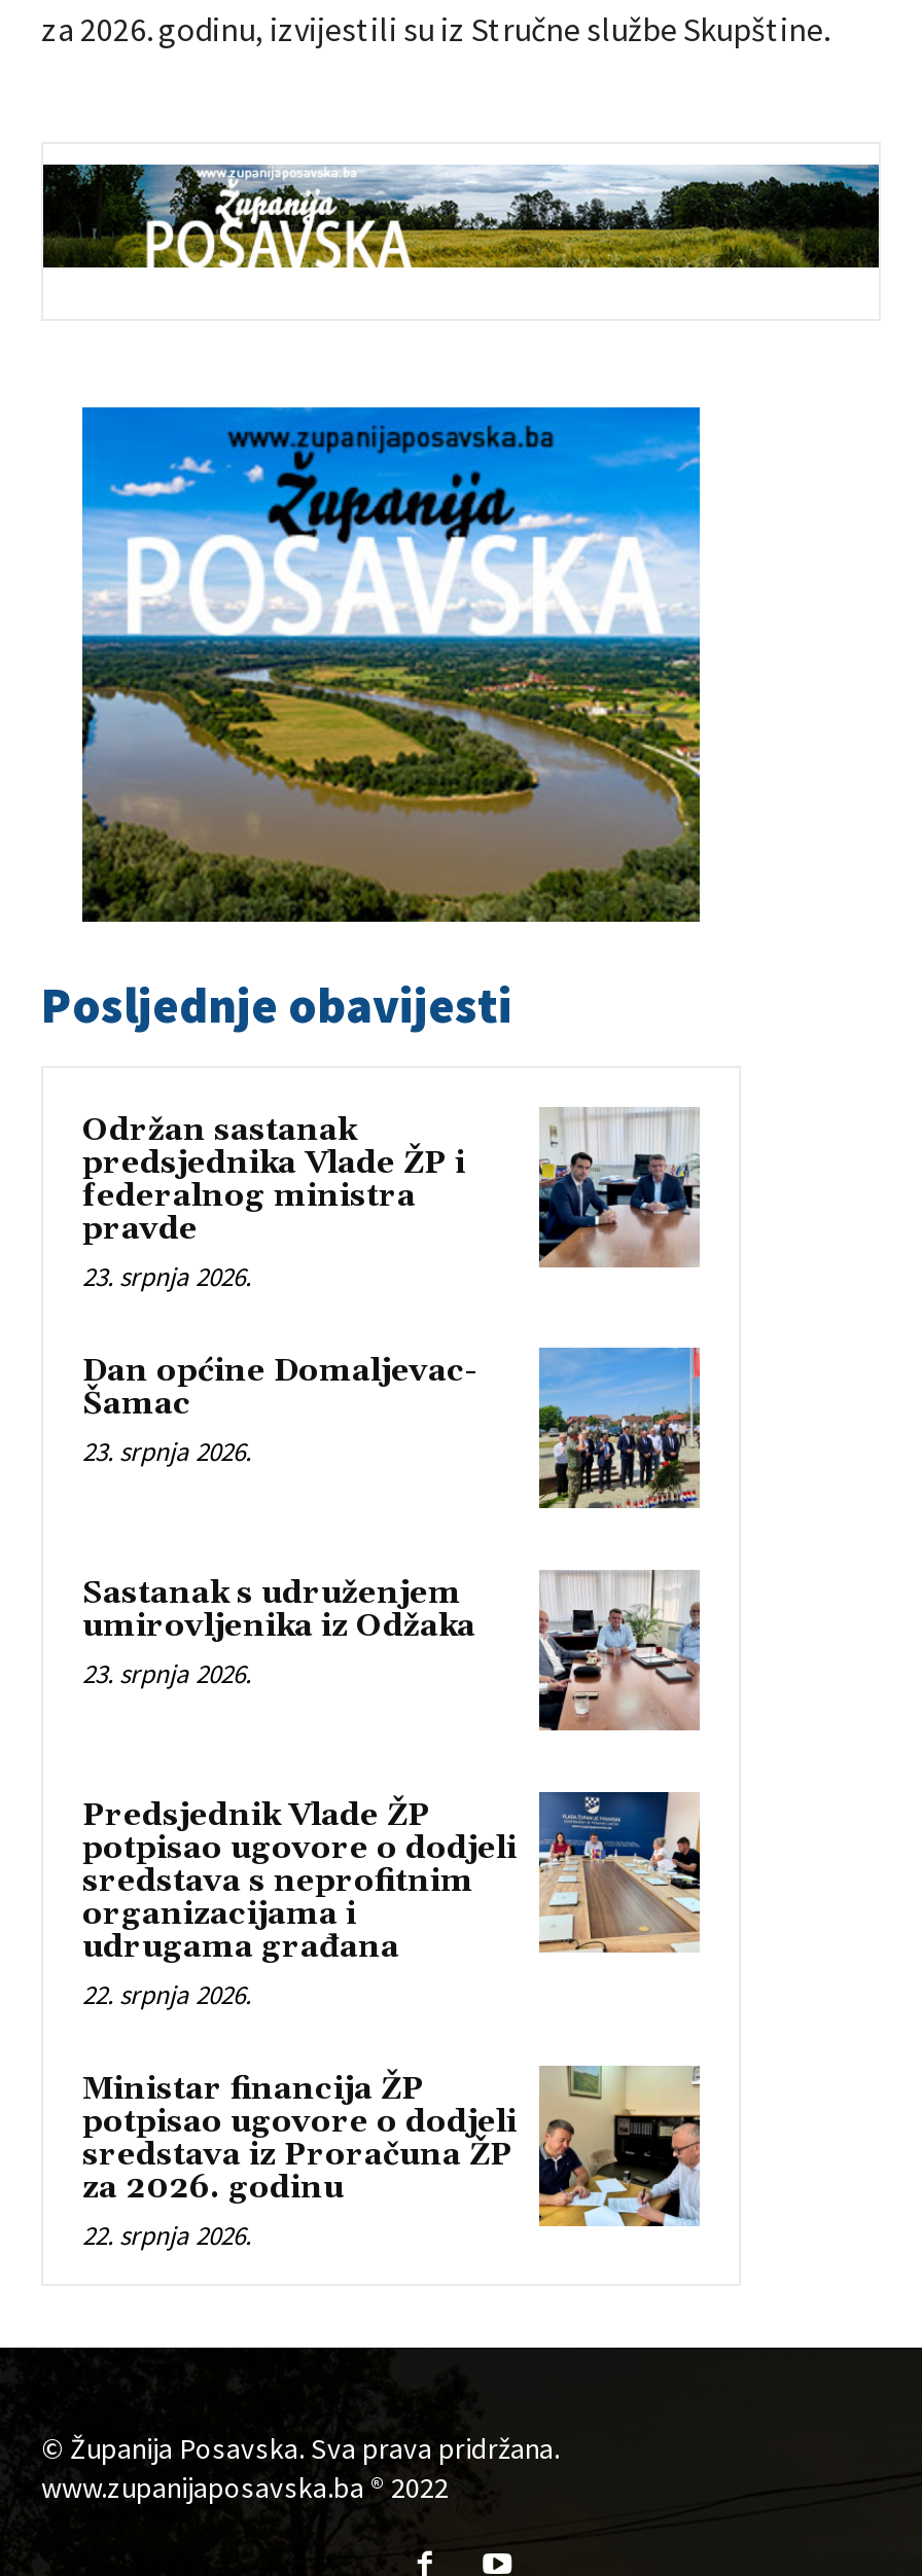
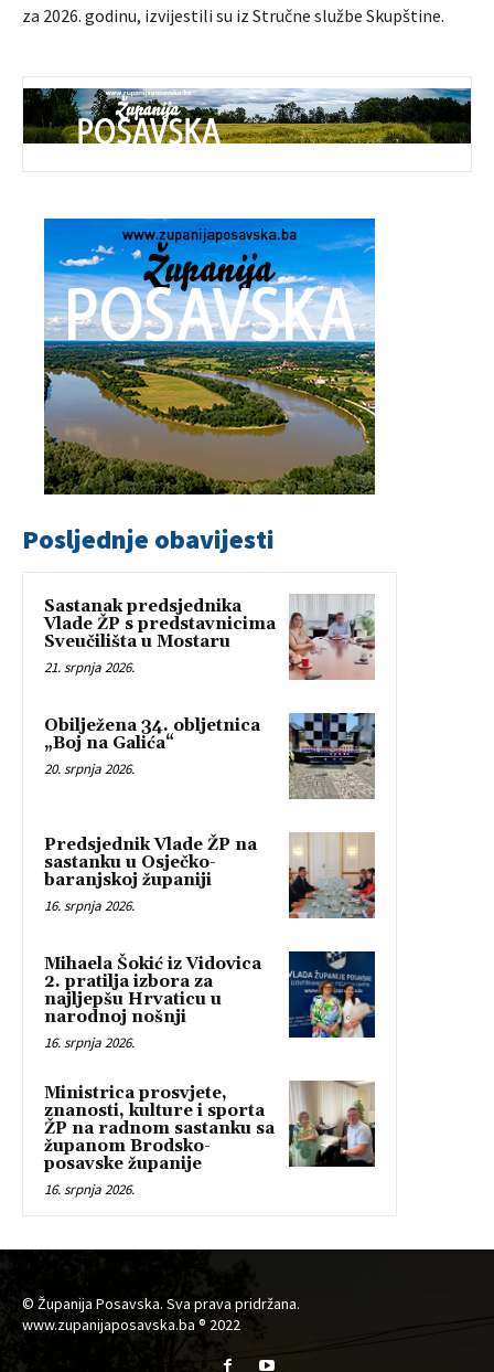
- [image]
- Održan sastanak
- predsjednika Vlade ŽP i
- federalnog ministra
- pravde
- 23. srpnja 2026.
+ [image]
+ Sastanak predsjednika
+ Vlade ŽP s predstavnicima
+ Sveučilišta u Mostaru
+ 21. srpnja 2026.

- [image]
- Dan općine Domaljevac-
- Šamac
- 23. srpnja 2026.
+ [image]
+ Obilježena 34. obljetnica
+ „Boj na Galića“
+ 20. srpnja 2026.

- [image]
- Sastanak s udruženjem
- umirovljenika iz Odžaka
- 23. srpnja 2026.
+ [image]
+ Predsjednik Vlade ŽP na
+ sastanku u Osječko-
+ baranjskoj županiji
+ 16. srpnja 2026.

- [image]
- Predsjednik Vlade ŽP
- potpisao ugovore o dodjeli
- sredstava s neprofitnim
- organizacijama i
- udrugama građana
- 22. srpnja 2026.
+ [image]
+ Mihaela Šokić iz Vidovica
+ 2. pratilja izbora za
+ najljepšu Hrvaticu u
+ narodnoj nošnji
+ 16. srpnja 2026.

- [image]
- Ministar financija ŽP
- potpisao ugovore o dodjeli
- sredstava iz Proračuna ŽP
- za 2026. godinu
- 22. srpnja 2026.
+ [image]
+ Ministrica prosvjete,
+ znanosti, kulture i sporta
+ ŽP na radnom sastanku sa
+ županom Brodsko-
+ posavske županije
+ 16. srpnja 2026.
